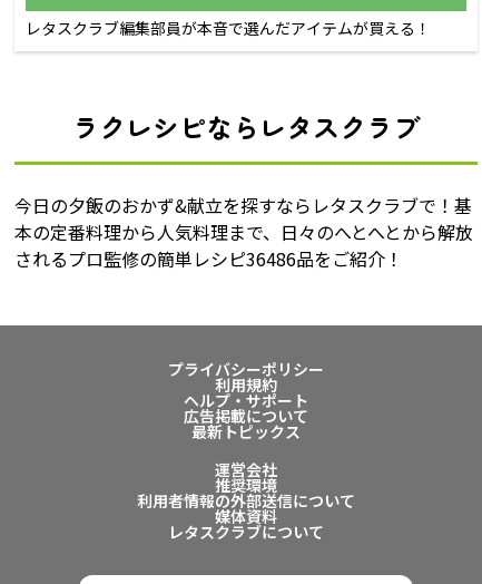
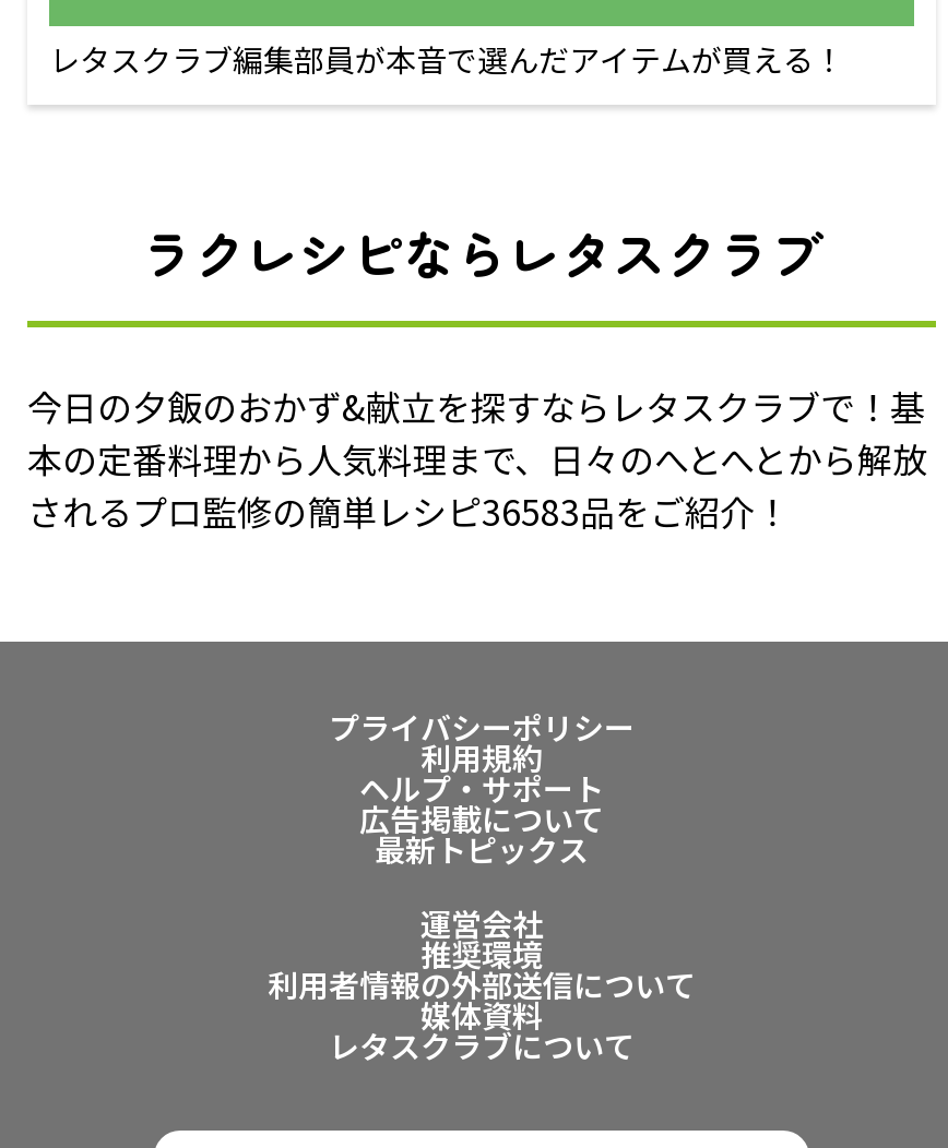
- されるプロ監修の簡単レシピ36486品をご紹介！
+ されるプロ監修の簡単レシピ36583品をご紹介！
